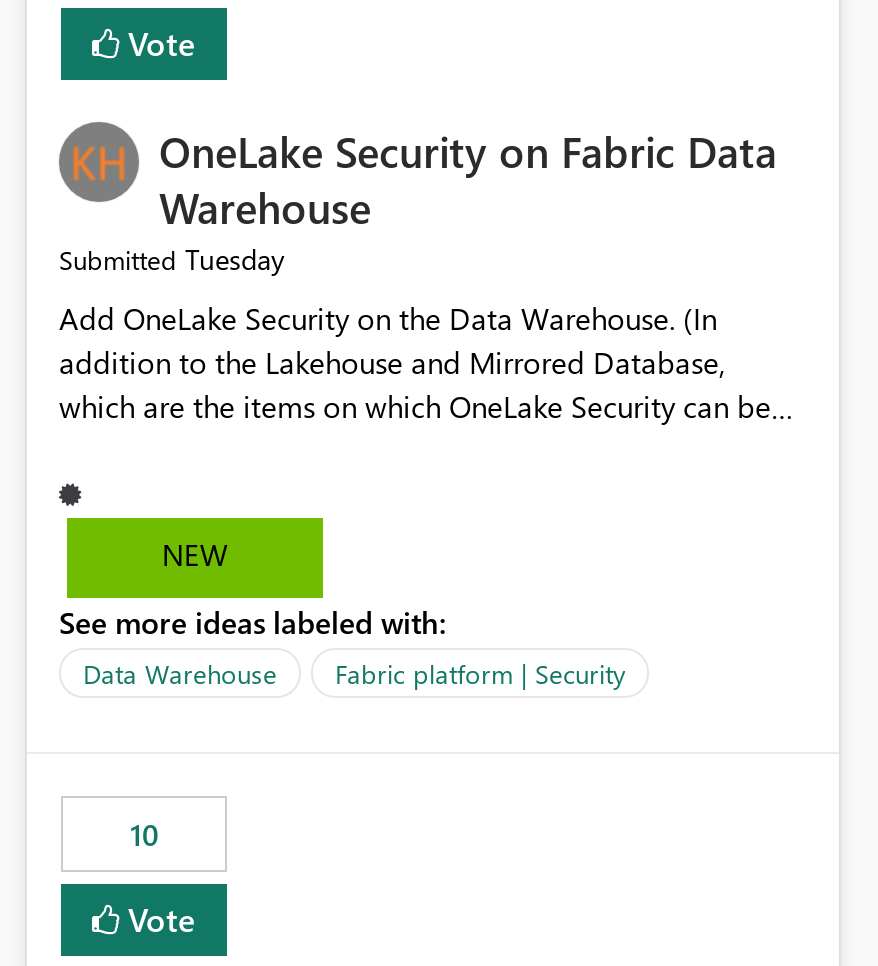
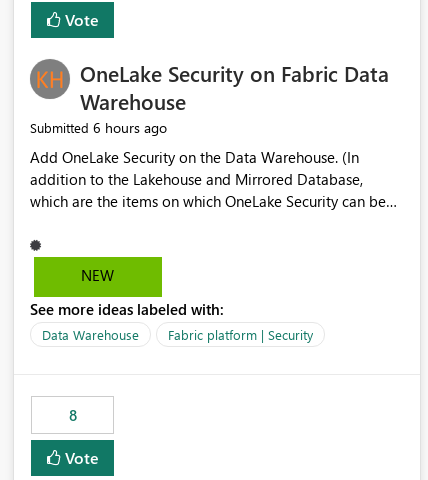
- Submitted Tuesday
+ Submitted 6 hours ago

- 10
+ 8
